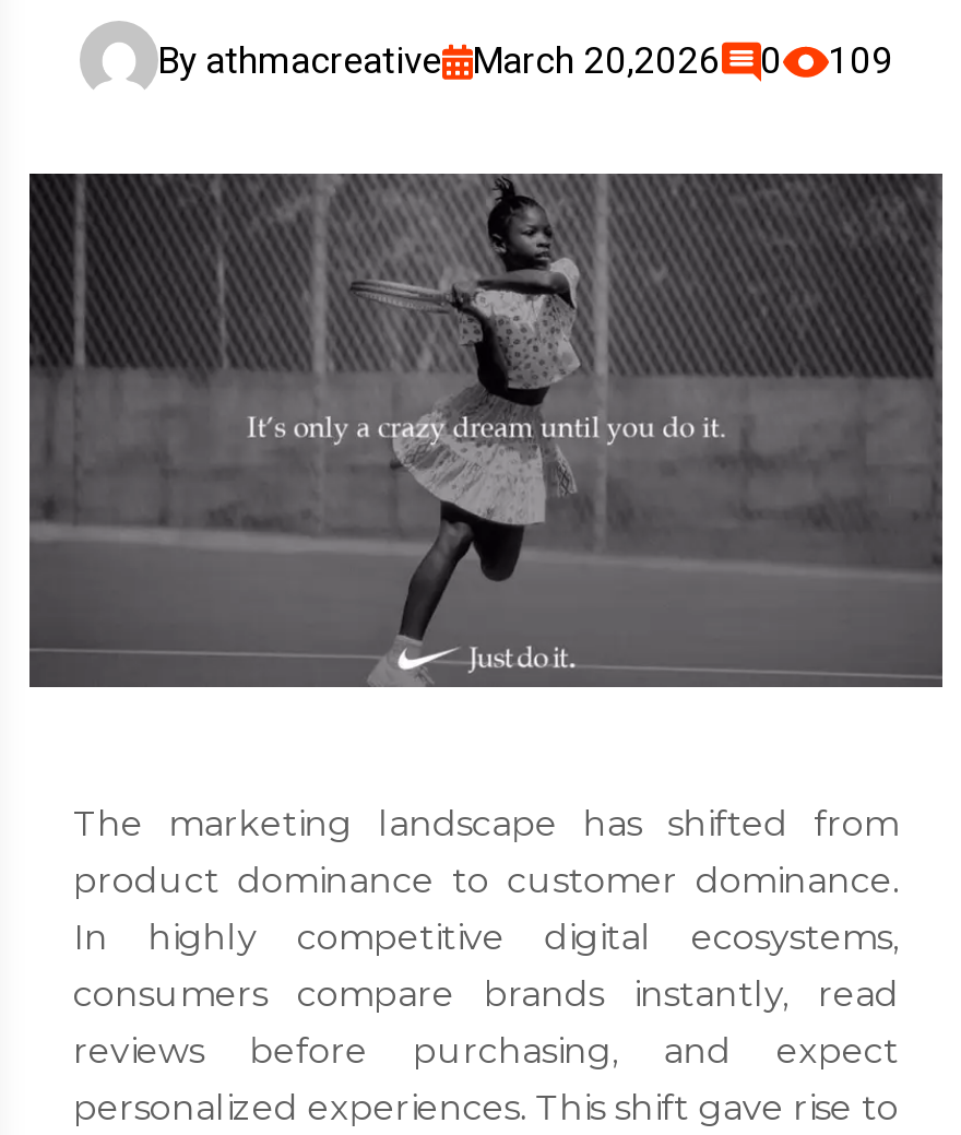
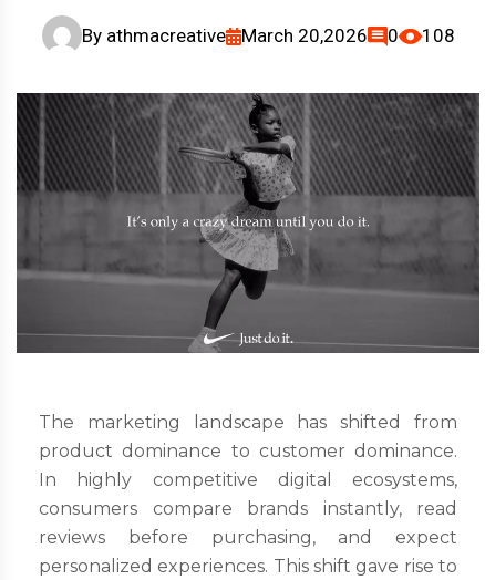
- By athmacreative March 20,2026 0 109
+ By athmacreative March 20,2026 0 108
